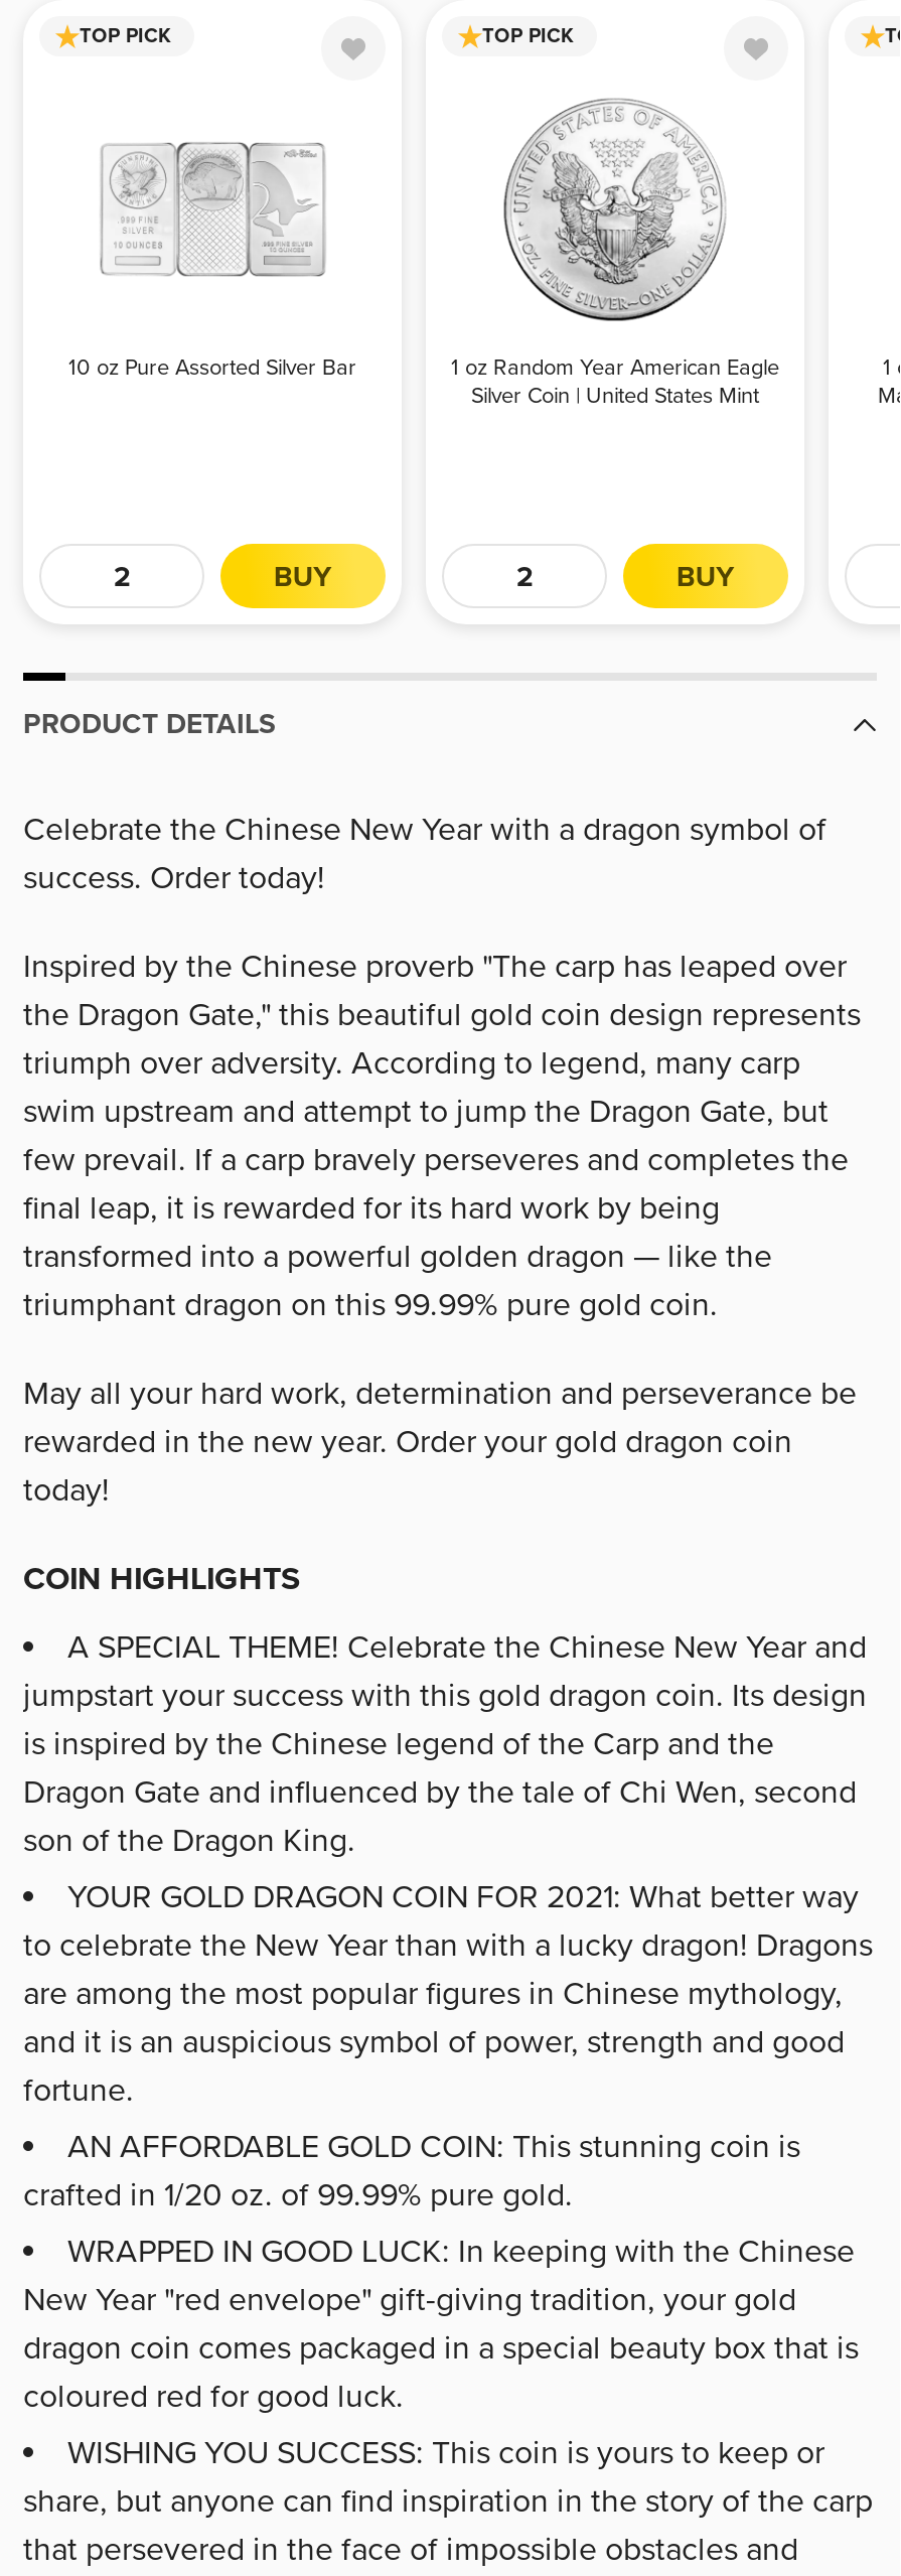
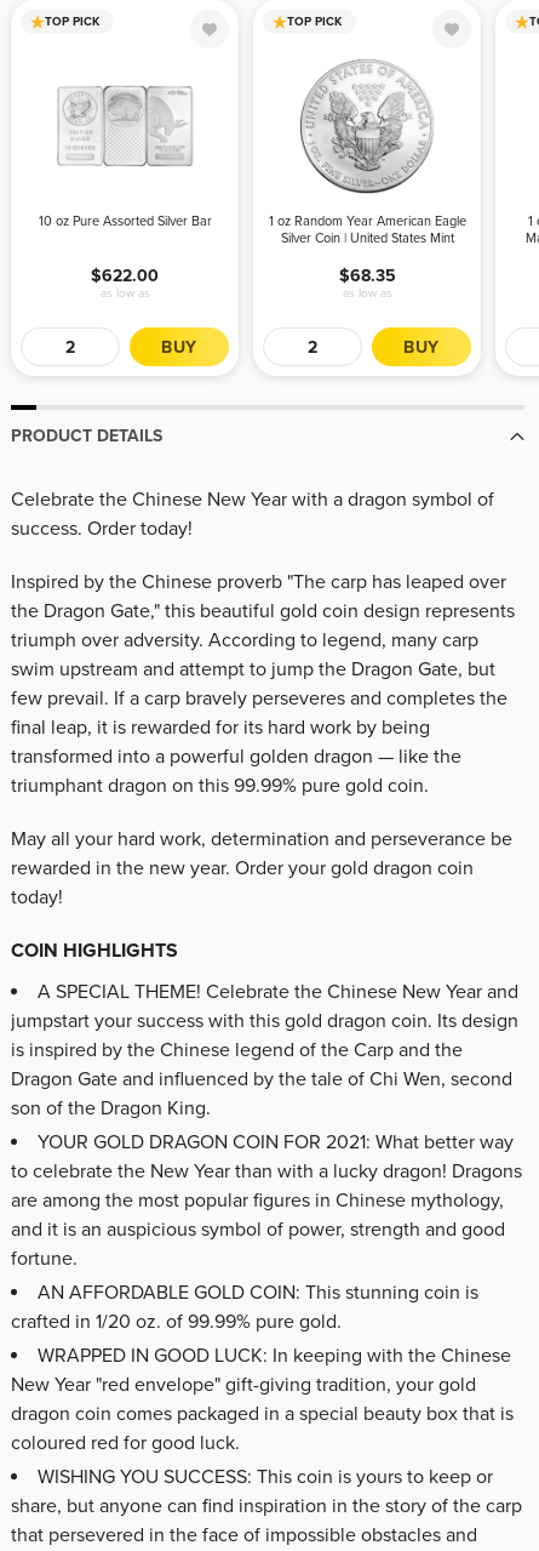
+ $622.00
+ as low as

+ $68.35
+ as low as
